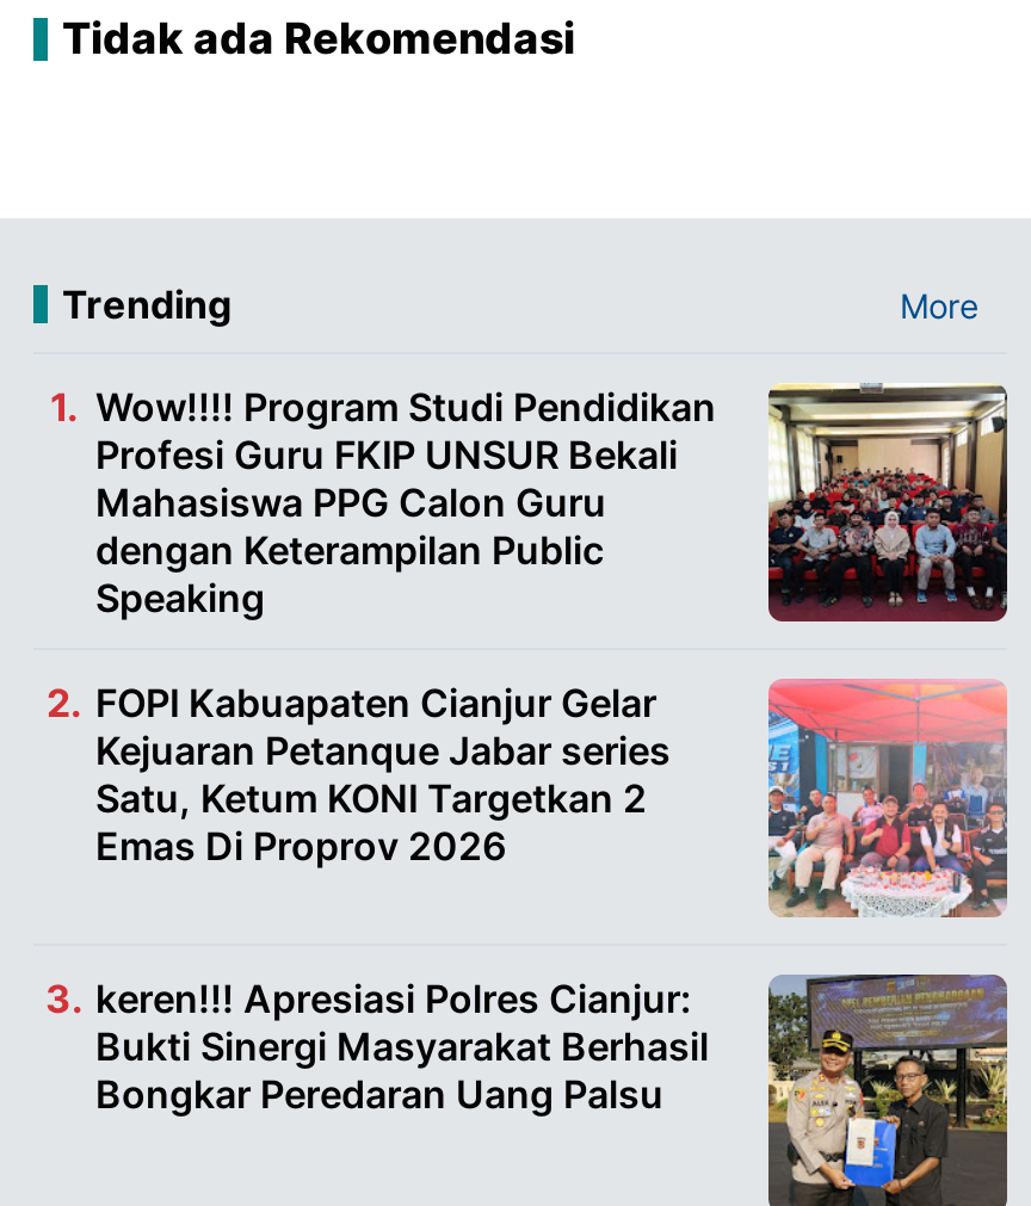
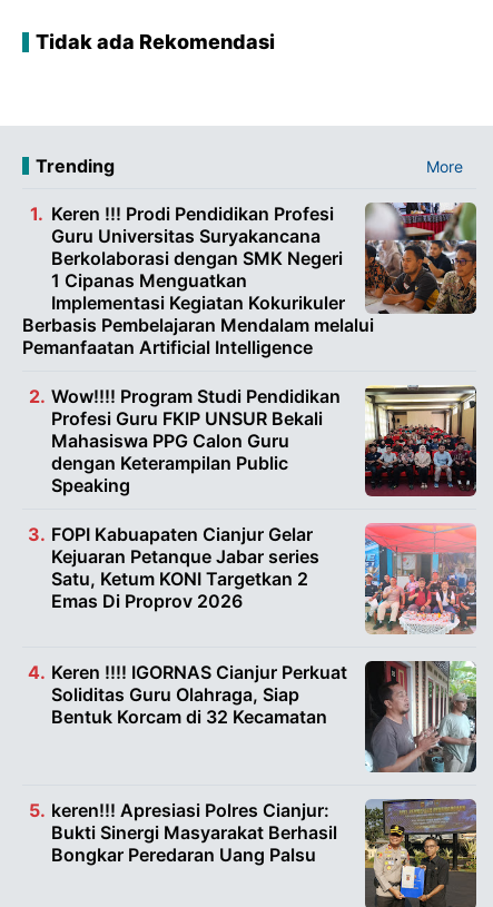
+ [image]
+ Keren !!! Prodi Pendidikan Profesi
+ Guru Universitas Suryakancana
+ Berkolaborasi dengan SMK Negeri
+ 1 Cipanas Menguatkan
+ Implementasi Kegiatan Kokurikuler
+ Berbasis Pembelajaran Mendalam melalui
+ Pemanfaatan Artificial Intelligence

+ [image]
+ Keren !!!! IGORNAS Cianjur Perkuat
+ Soliditas Guru Olahraga, Siap
+ Bentuk Korcam di 32 Kecamatan
